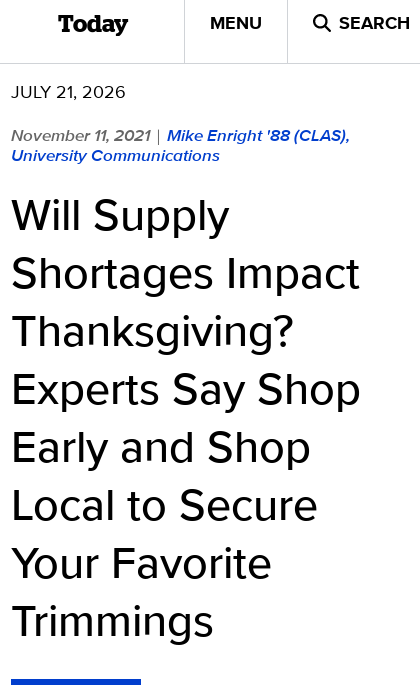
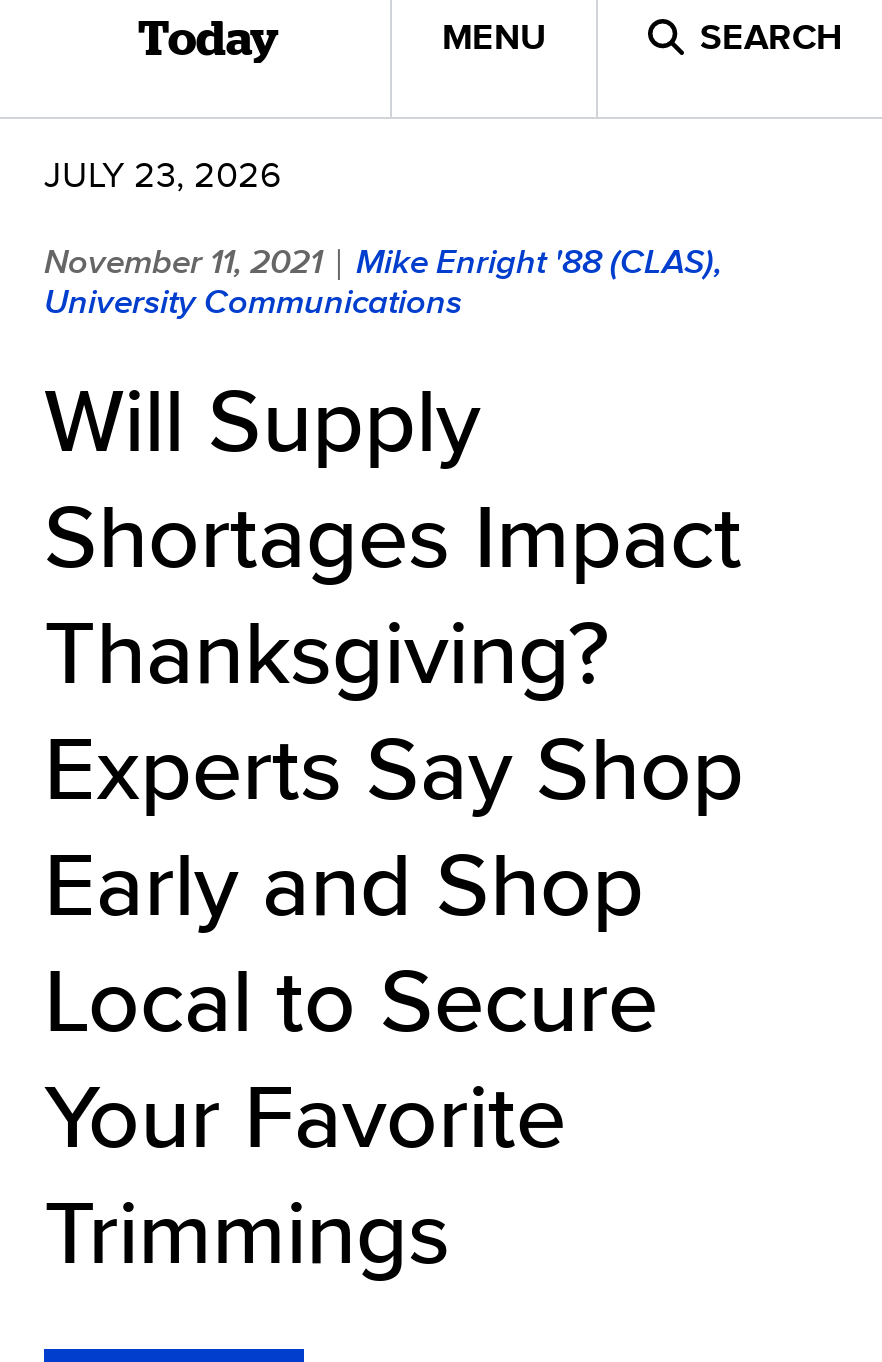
- JULY 21, 2026
+ JULY 23, 2026
